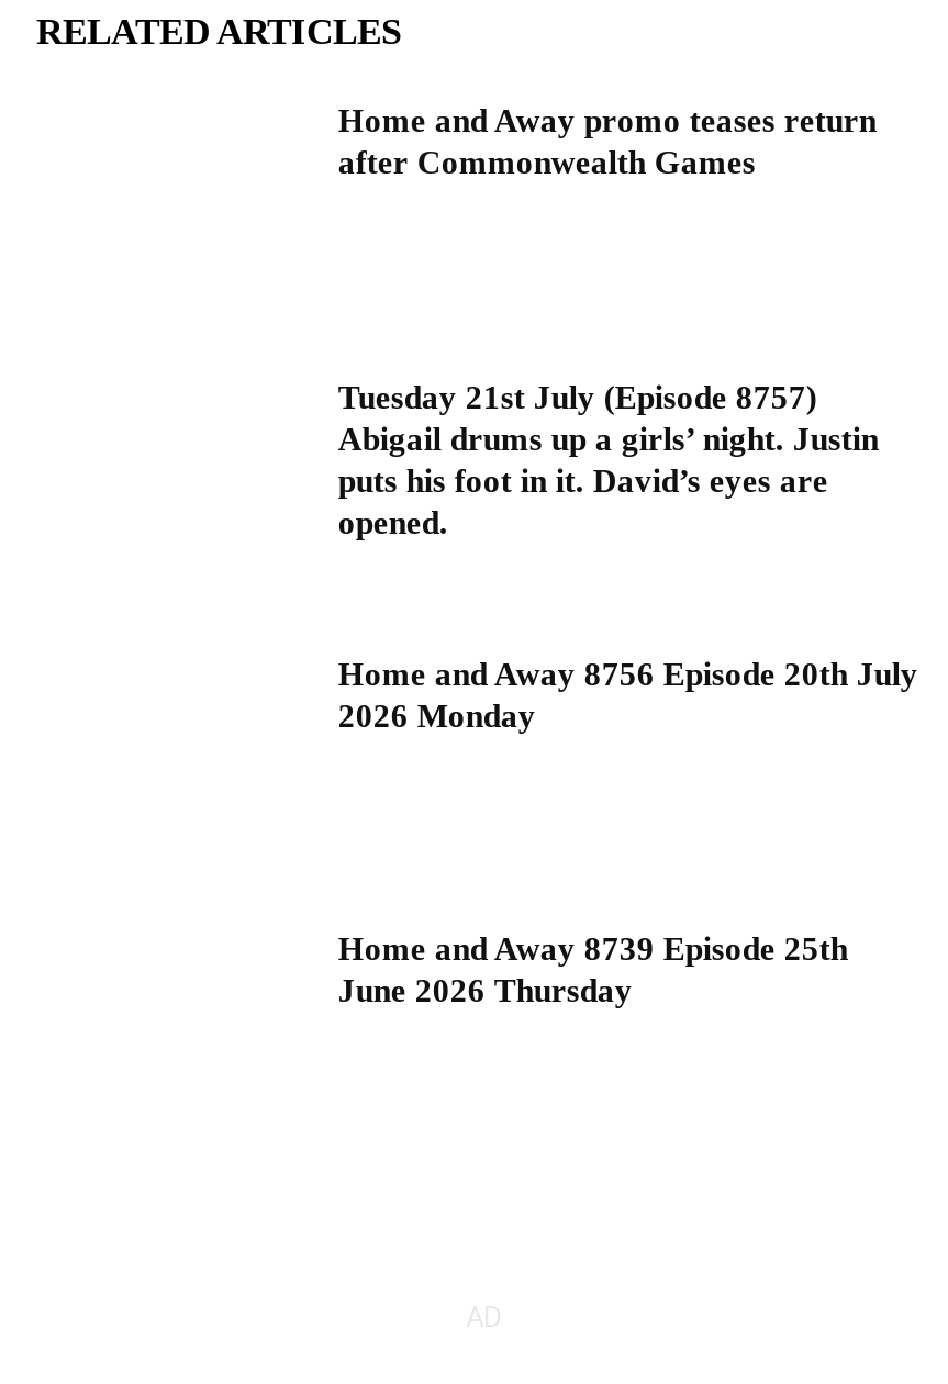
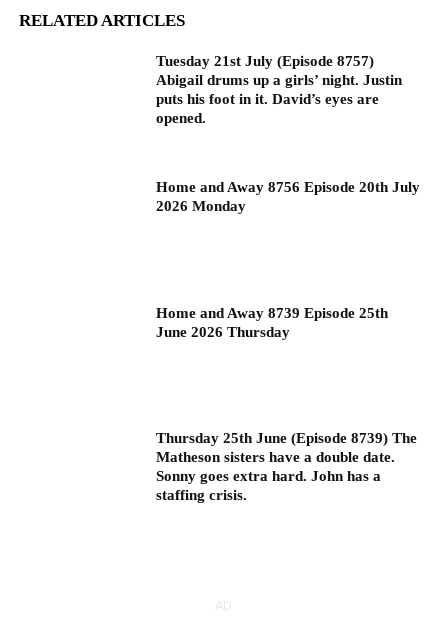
- Home and Away promo teases return
- after Commonwealth Games

moved up: Tuesday 21st July (Episode 8757) | Abigail drums up a girls’ night. Justin | puts his foot in it. David’s eyes are | opened. | Home and Away 8756 Episode 20th July | 2026 Monday | Home and Away 8739 Episode 25th | June 2026 Thursday

+ Thursday 25th June (Episode 8739) The
+ Matheson sisters have a double date.
+ Sonny goes extra hard. John has a
+ staffing crisis.
